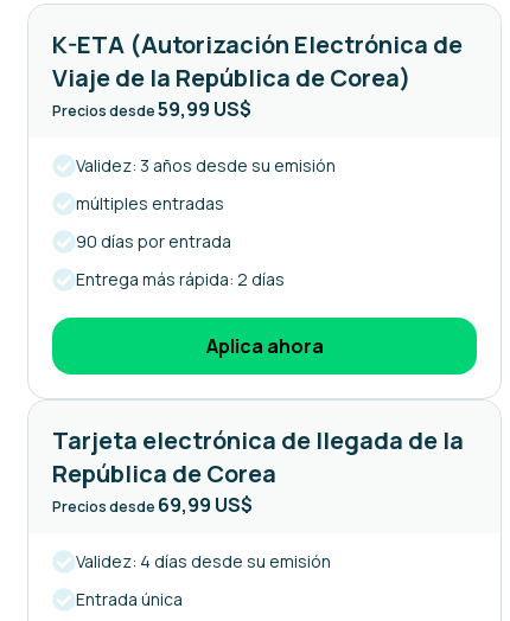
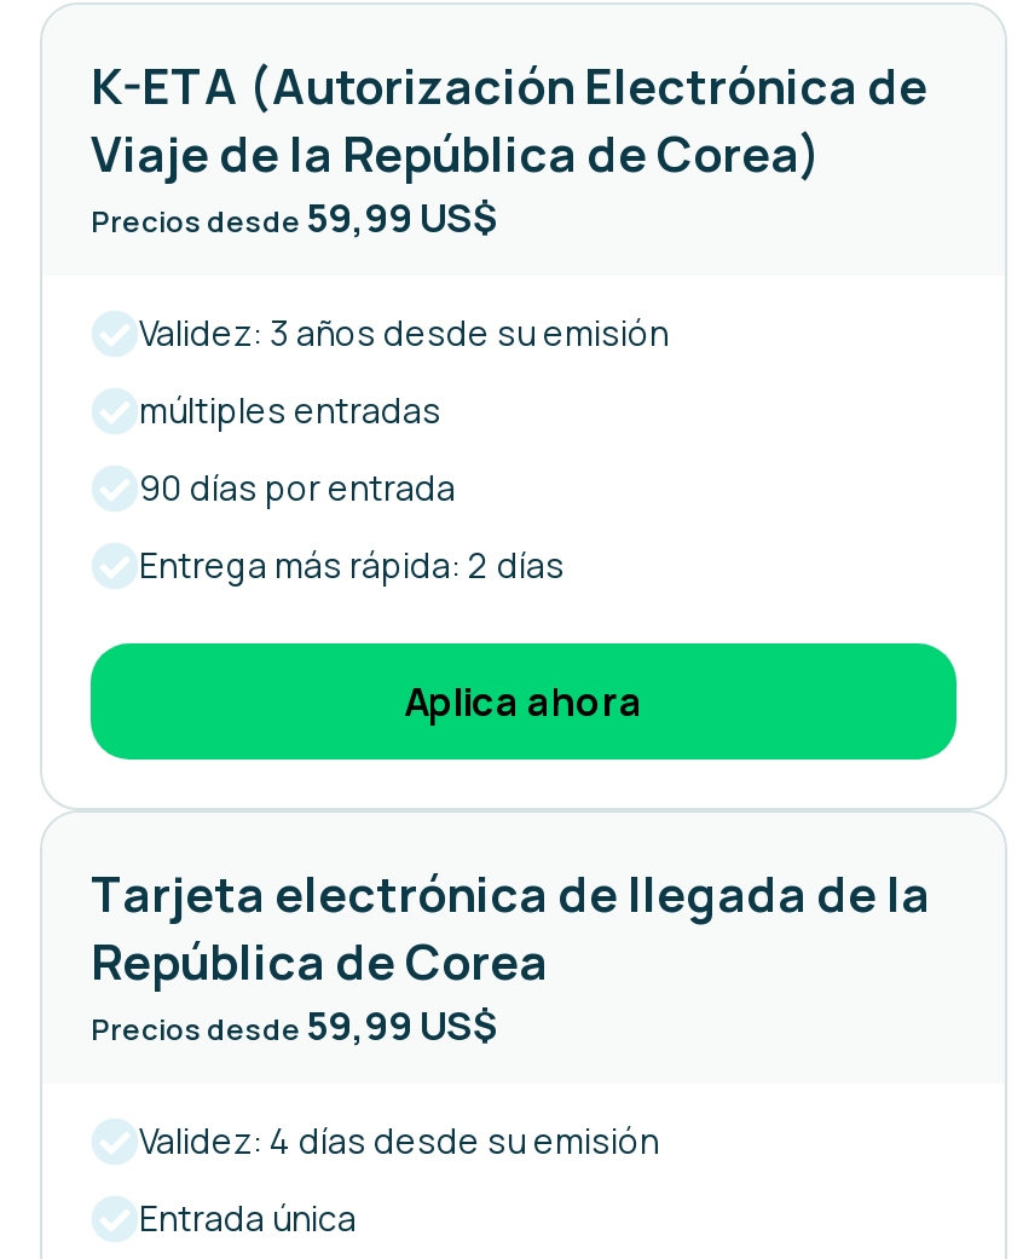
- Precios desde 69,99 US$
+ Precios desde 59,99 US$
